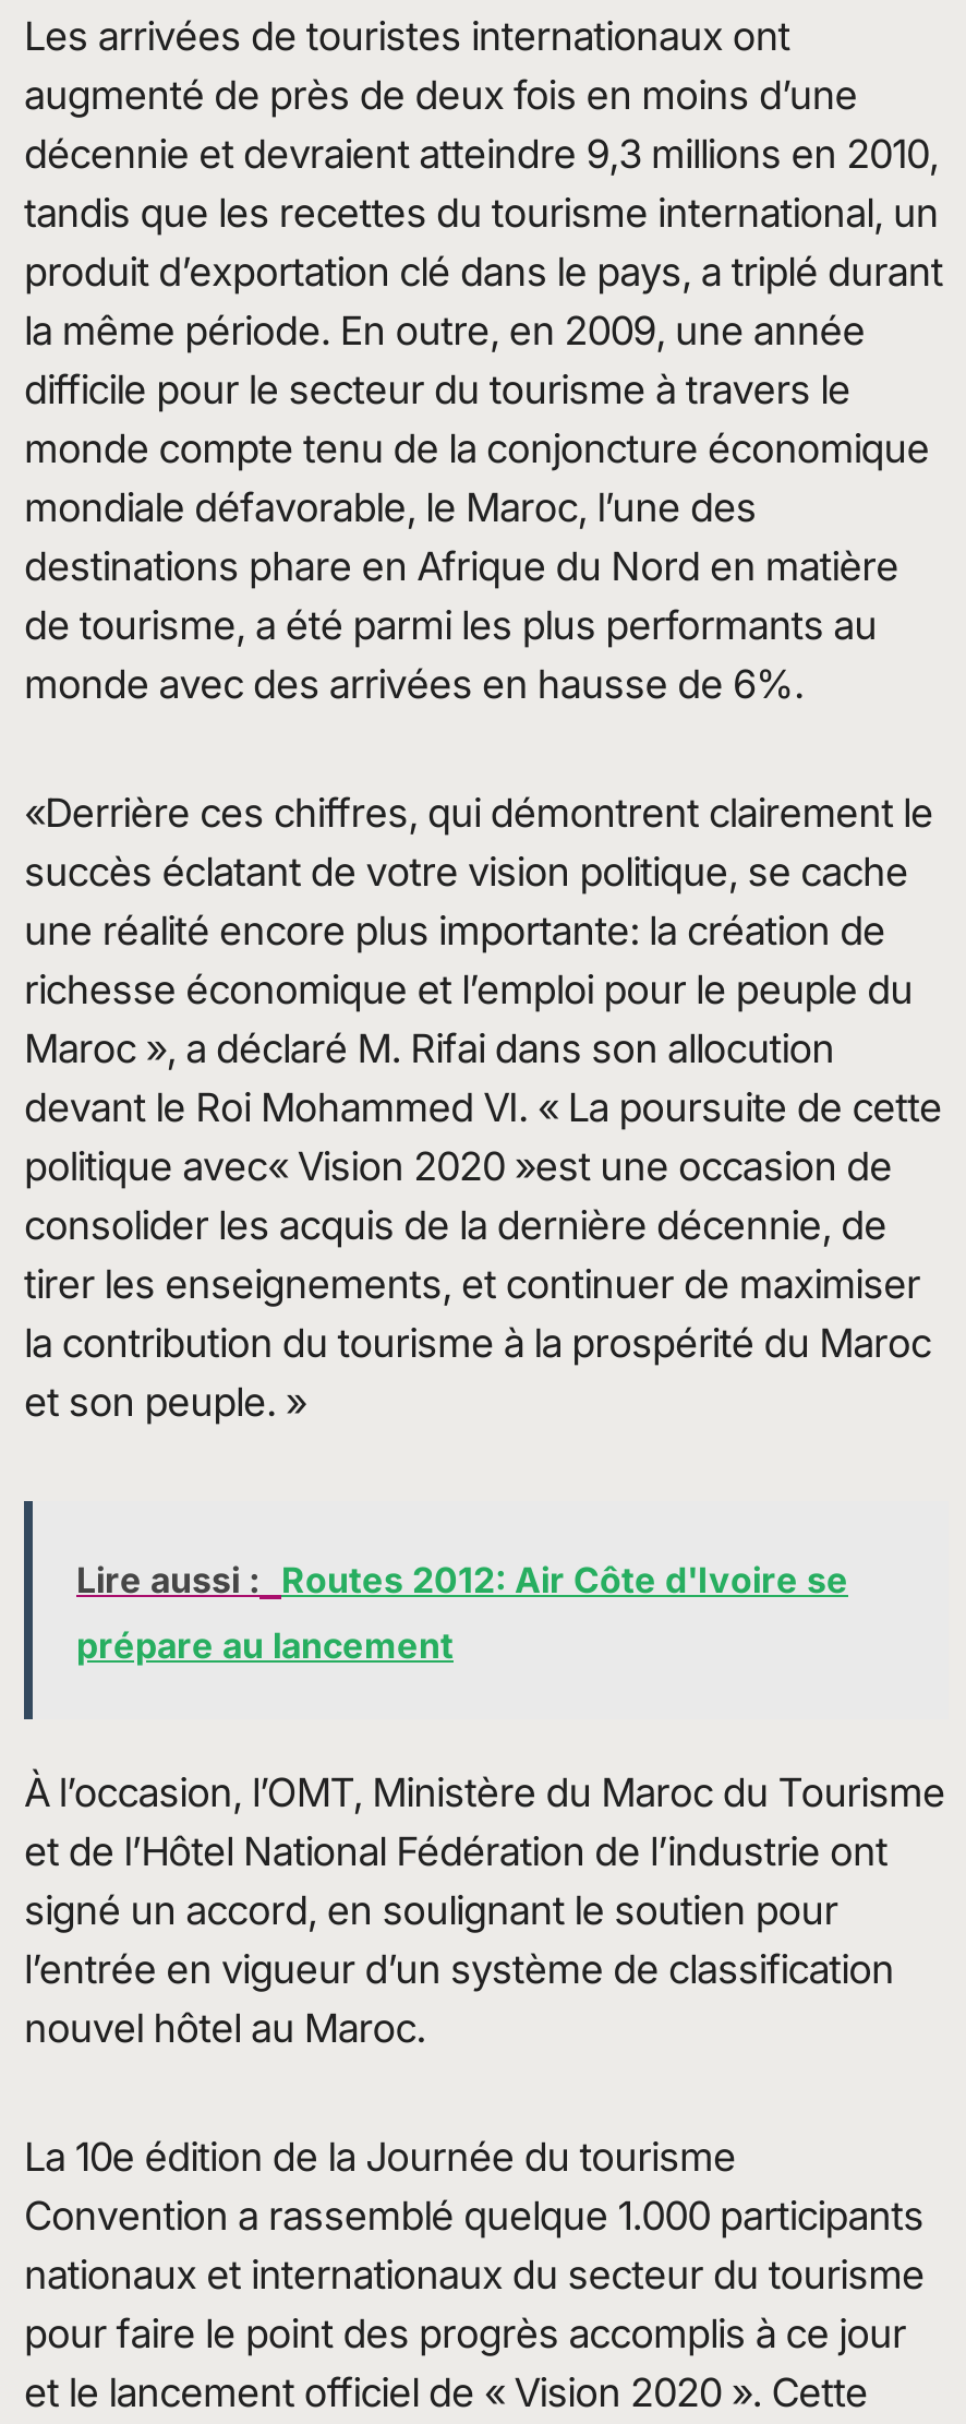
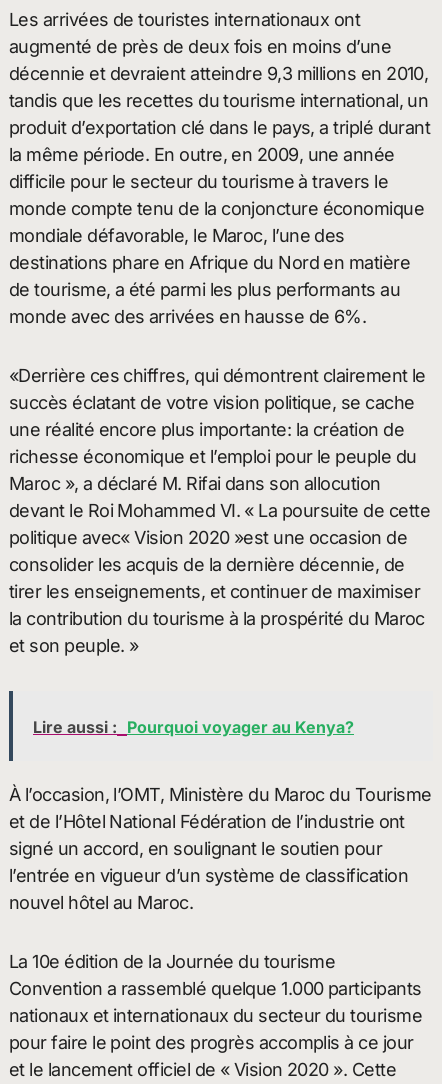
- Lire aussi : Routes 2012: Air Côte d'Ivoire se
- prépare au lancement
+ Lire aussi : Pourquoi voyager au Kenya?
